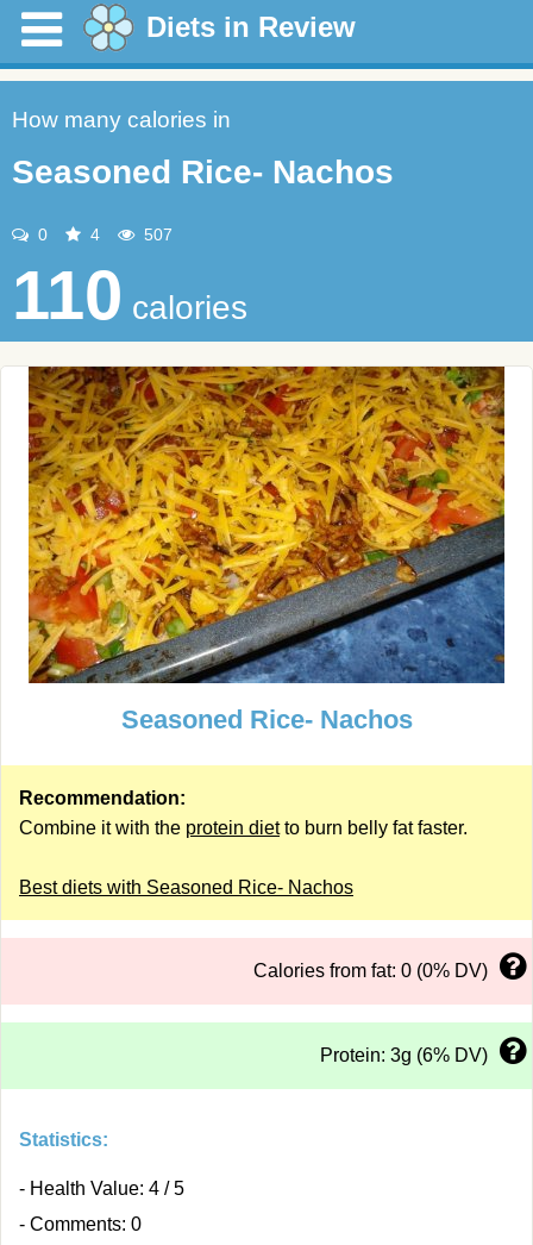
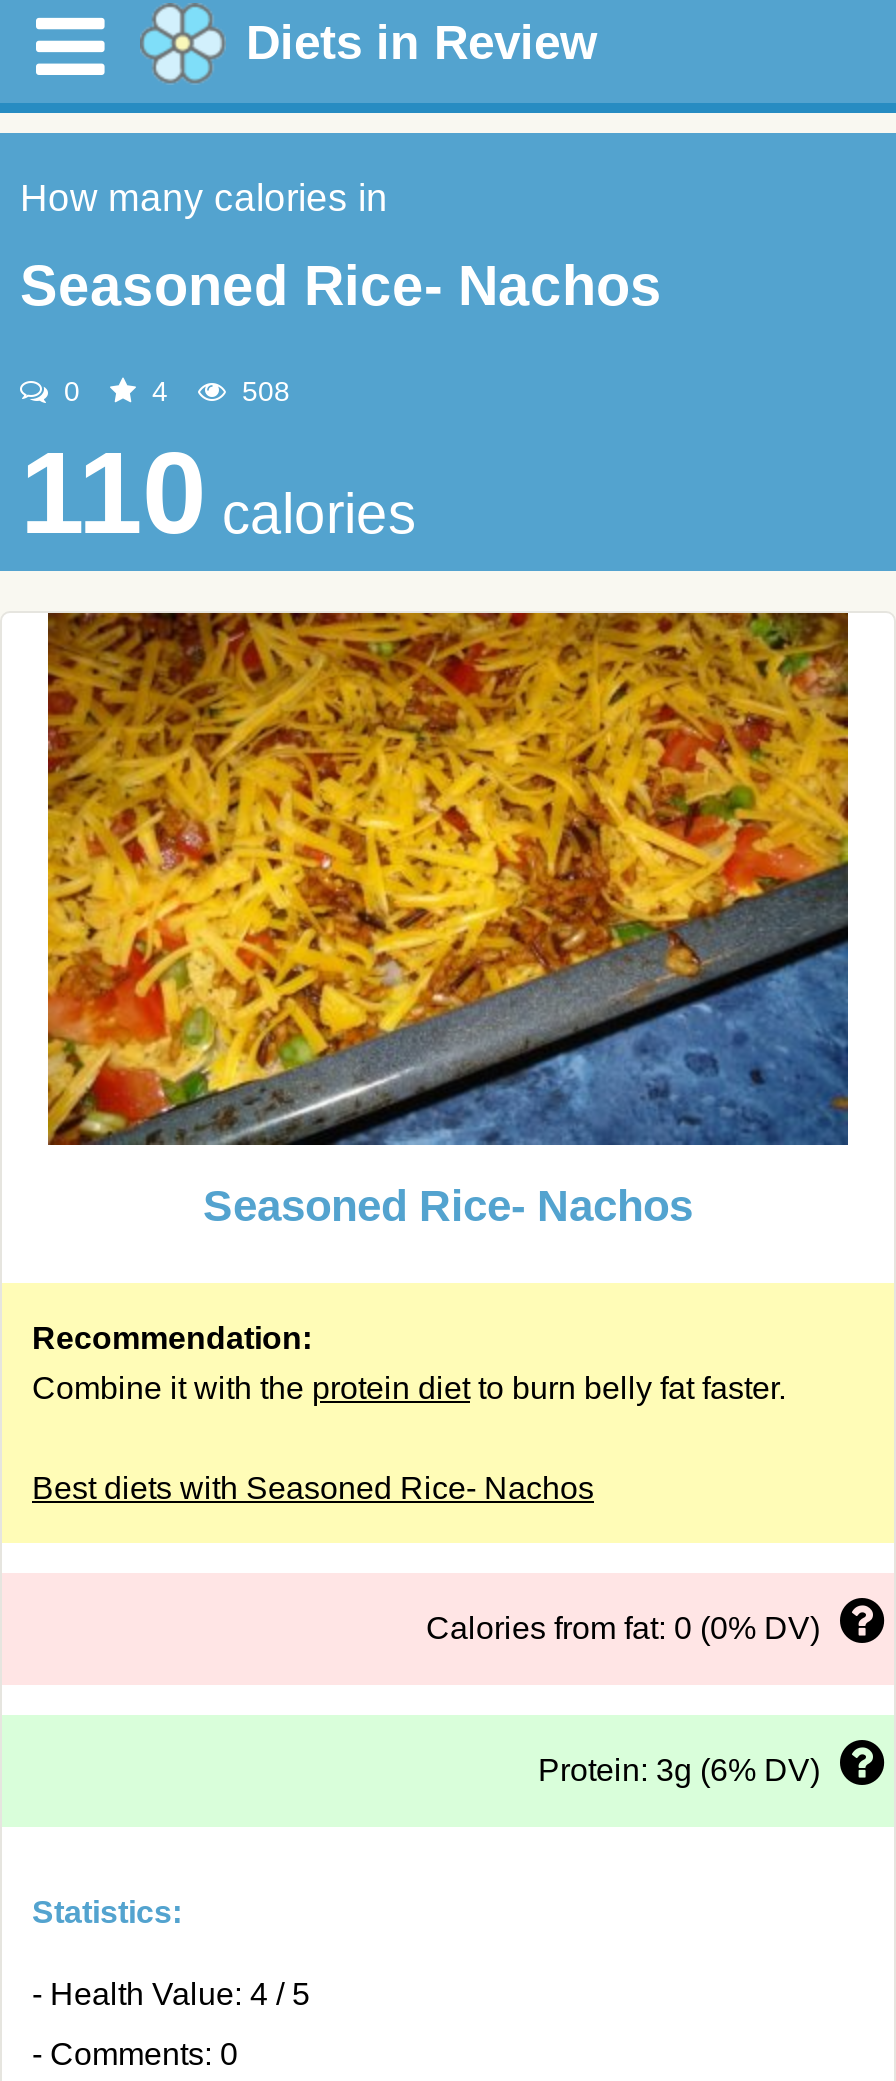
- 507
+ 508
